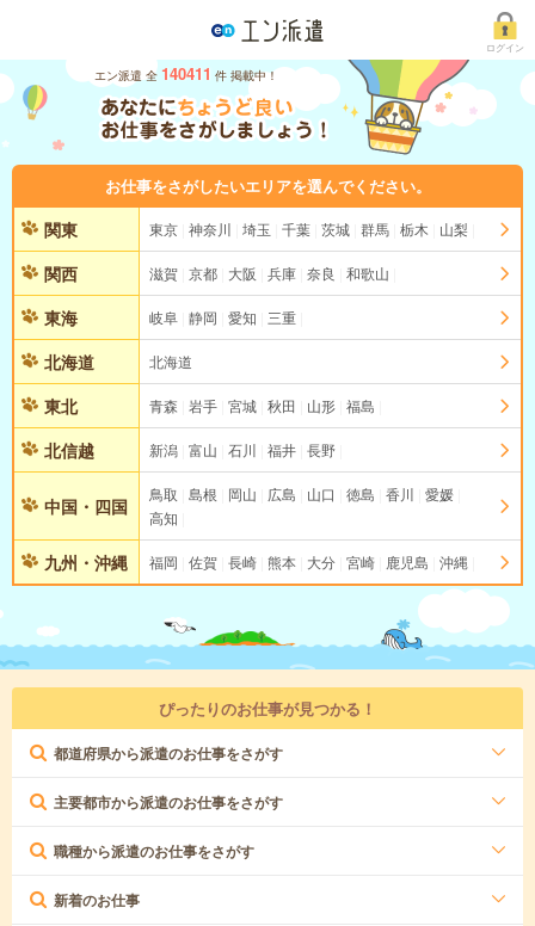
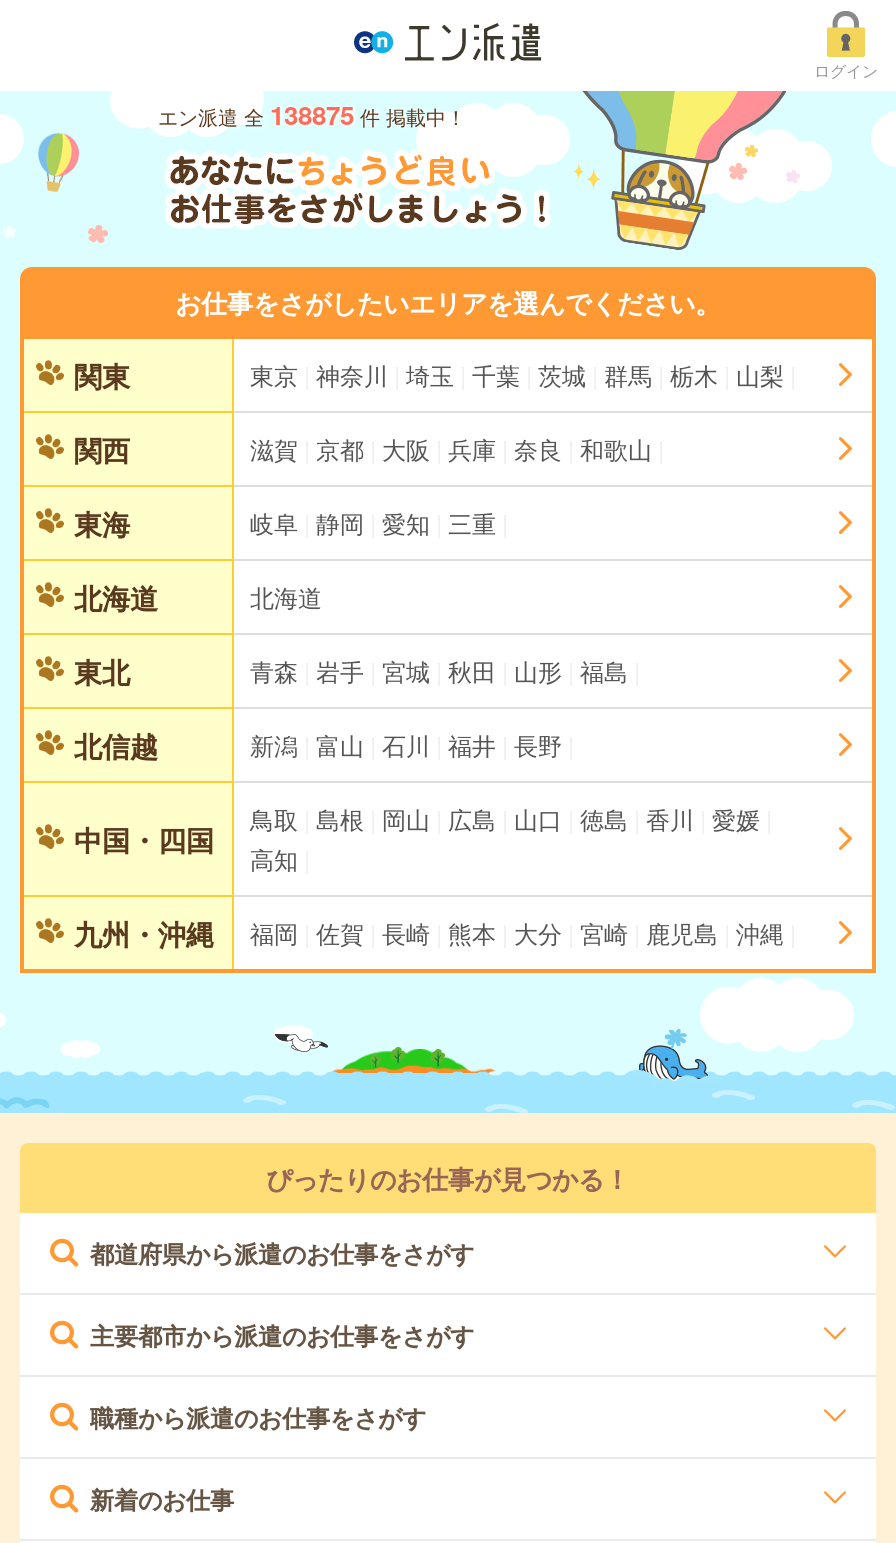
- エン派遣 全 140411 件 掲載中！
+ エン派遣 全 138875 件 掲載中！
